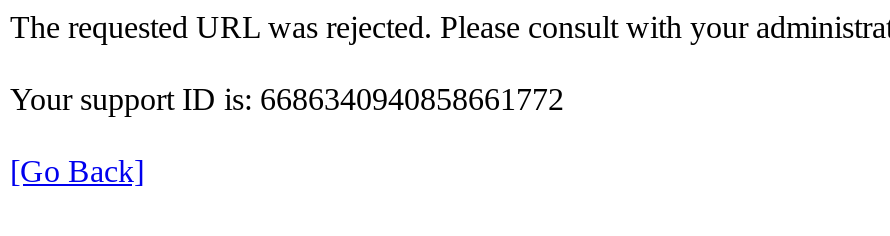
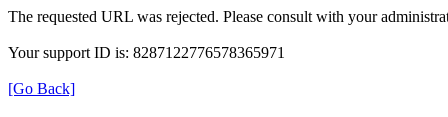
- Your support ID is: 6686340940858661772
+ Your support ID is: 8287122776578365971
